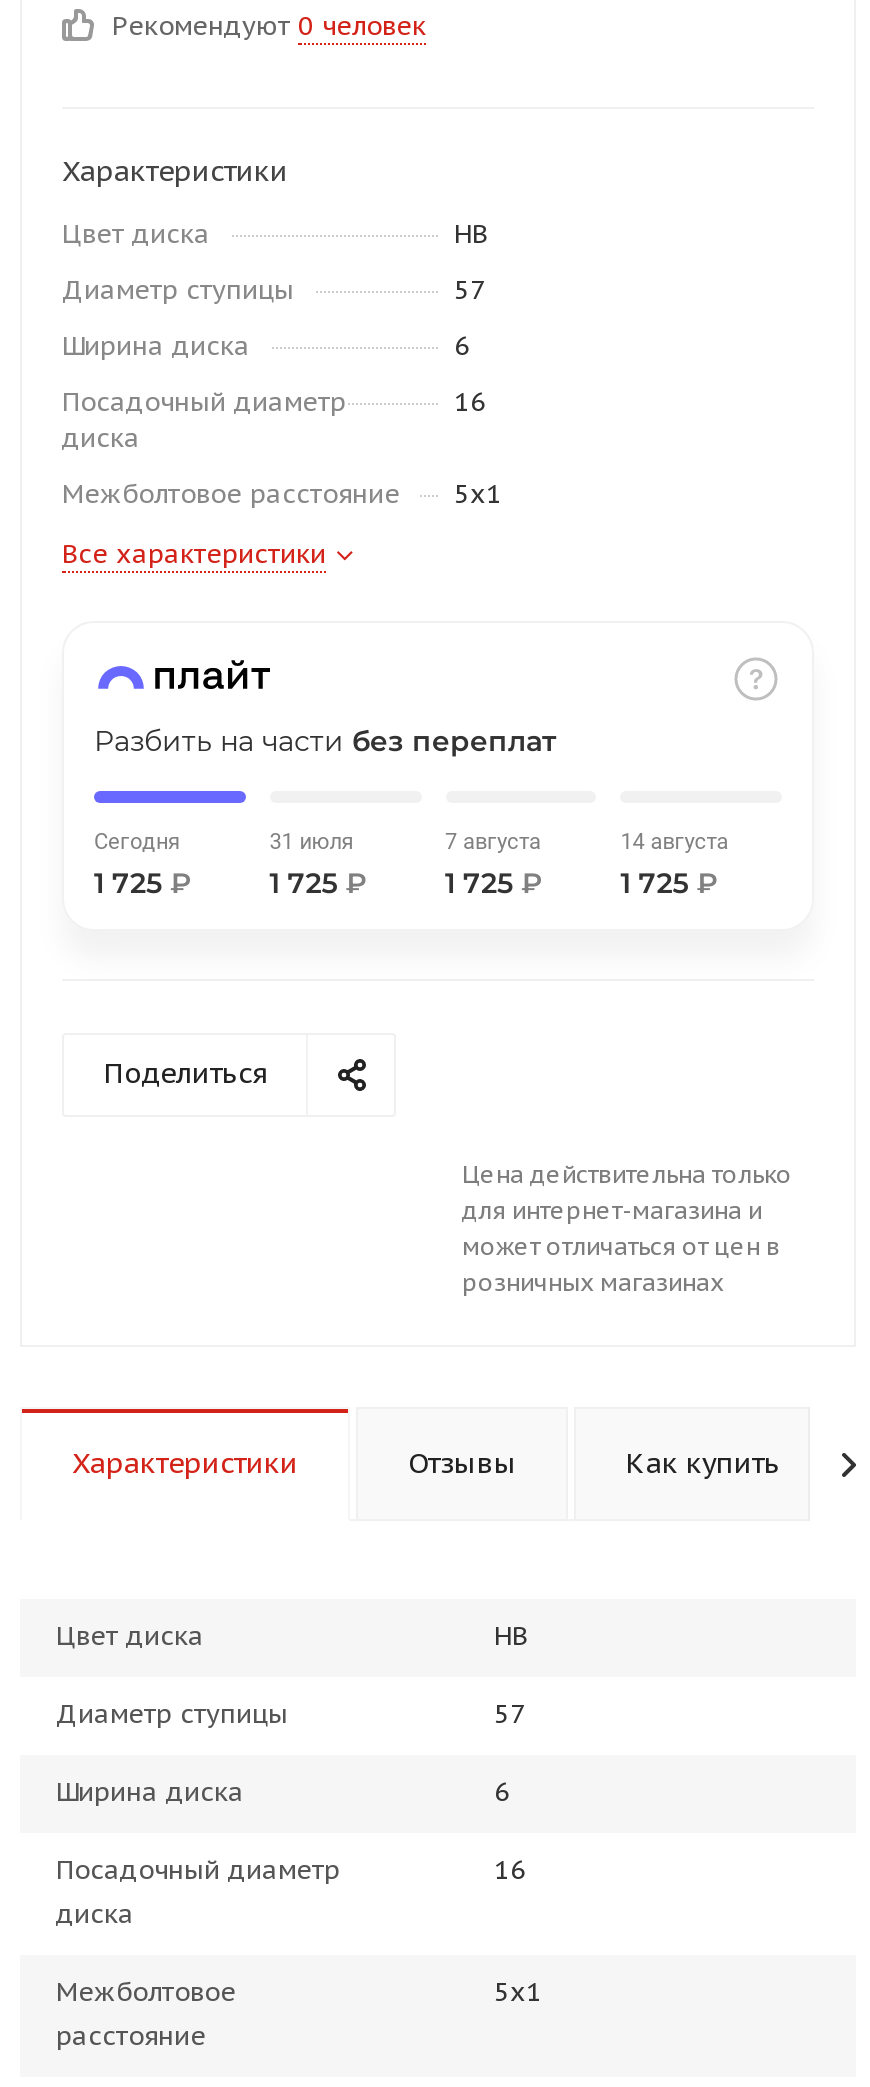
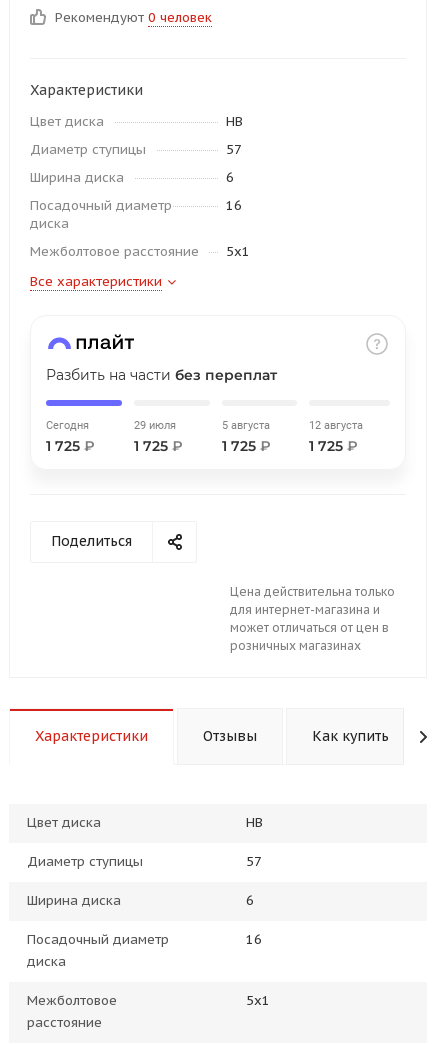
- 31 июля
+ 29 июля

- 7 августа
+ 5 августа

- 14 августа
+ 12 августа
